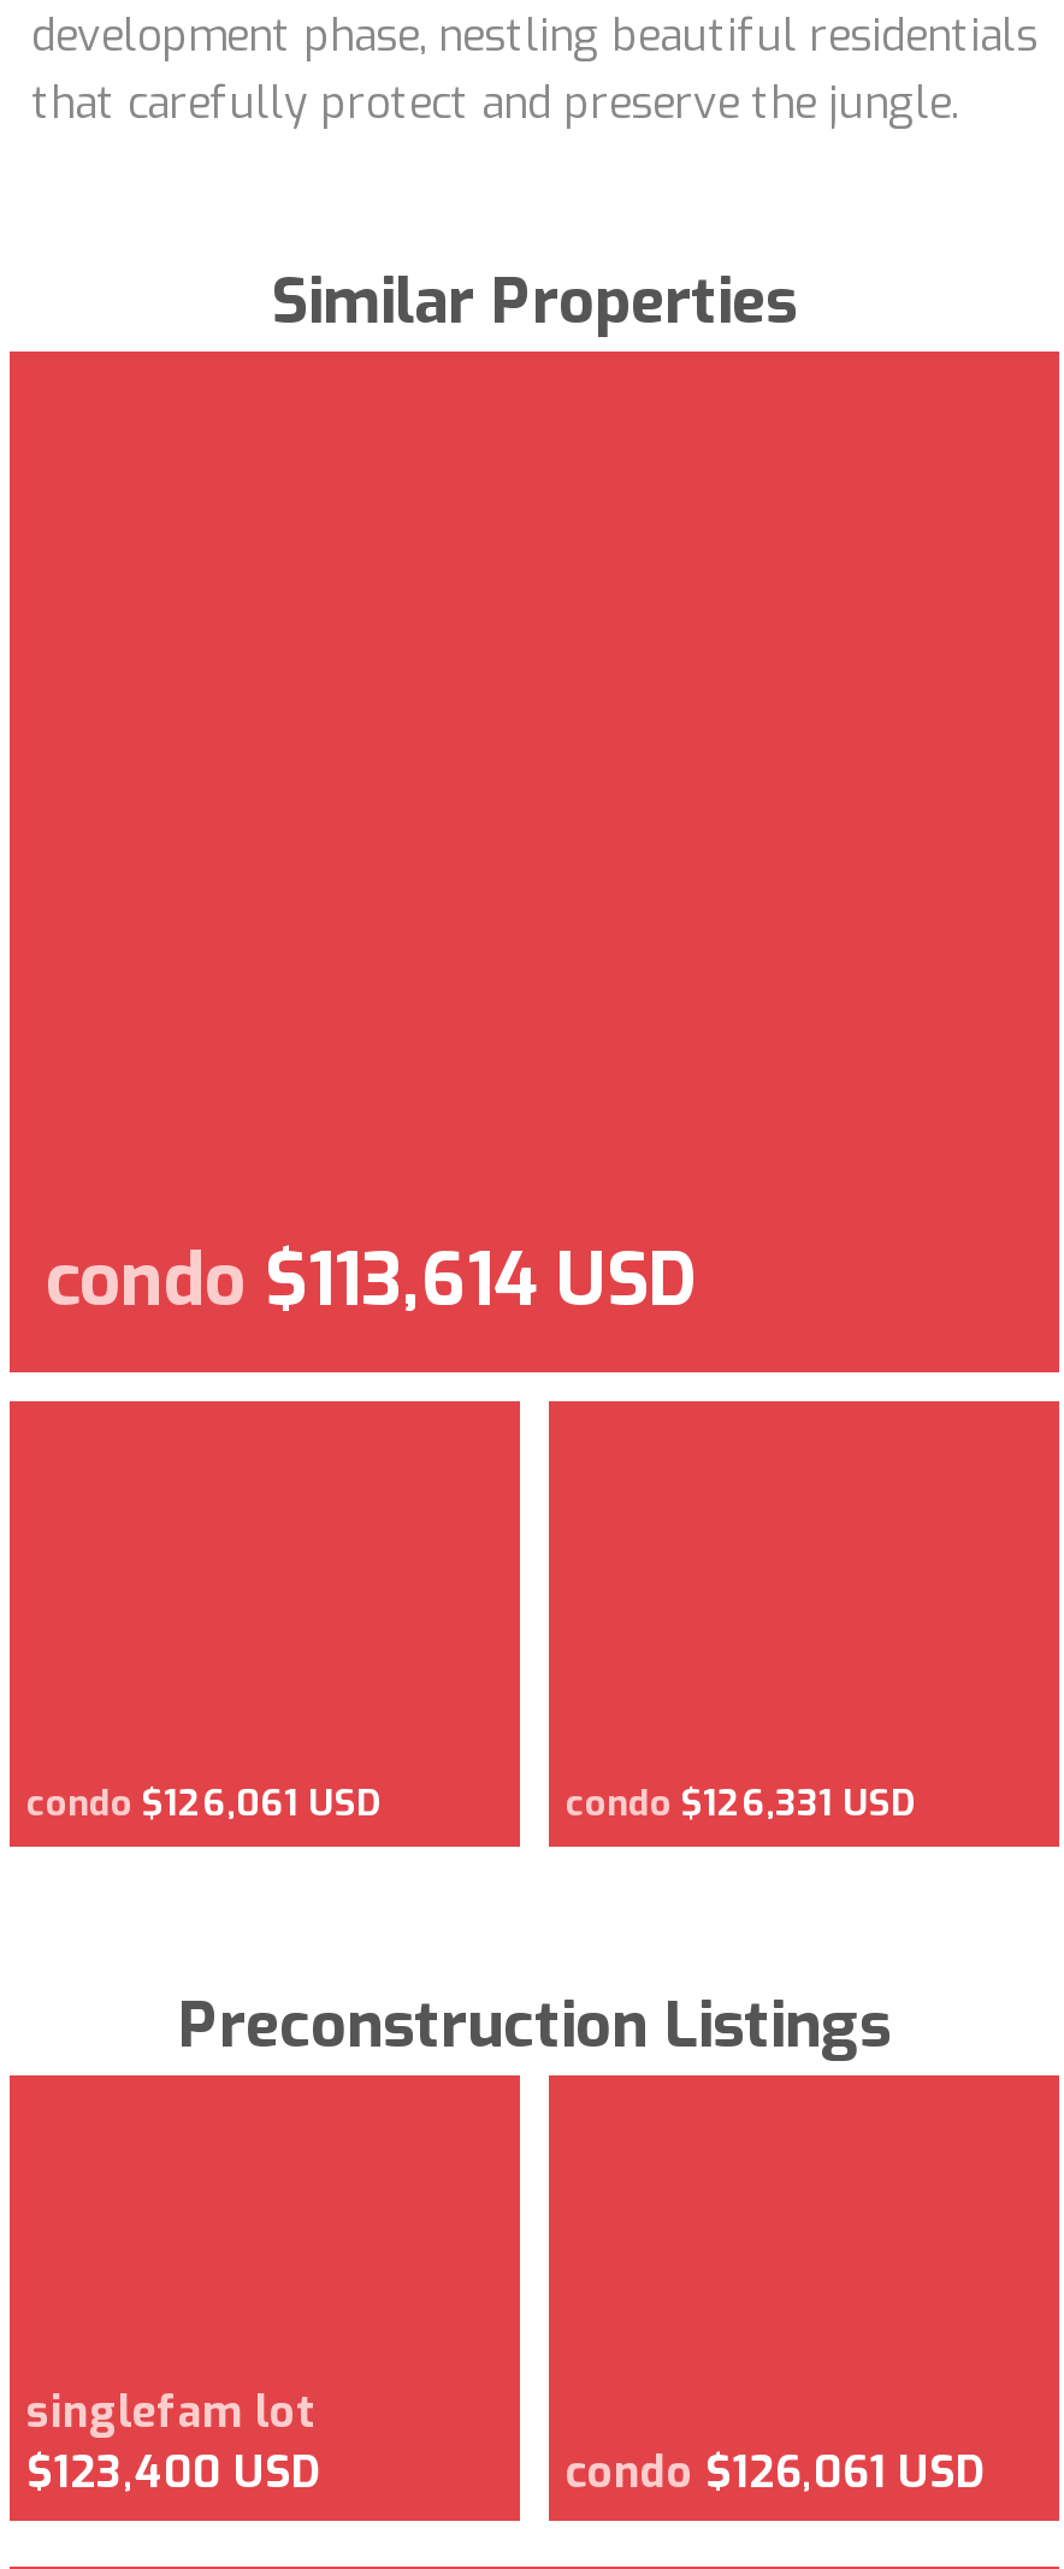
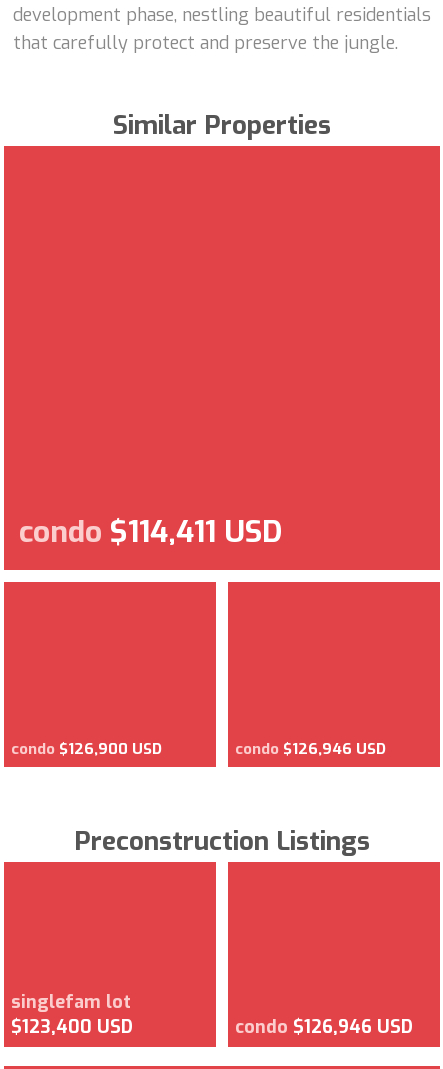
- condo $113,614 USD
+ condo $114,411 USD

- condo $126,061 USD
+ condo $126,900 USD

- condo $126,331 USD
+ condo $126,946 USD

- condo $126,061 USD
+ condo $126,946 USD
